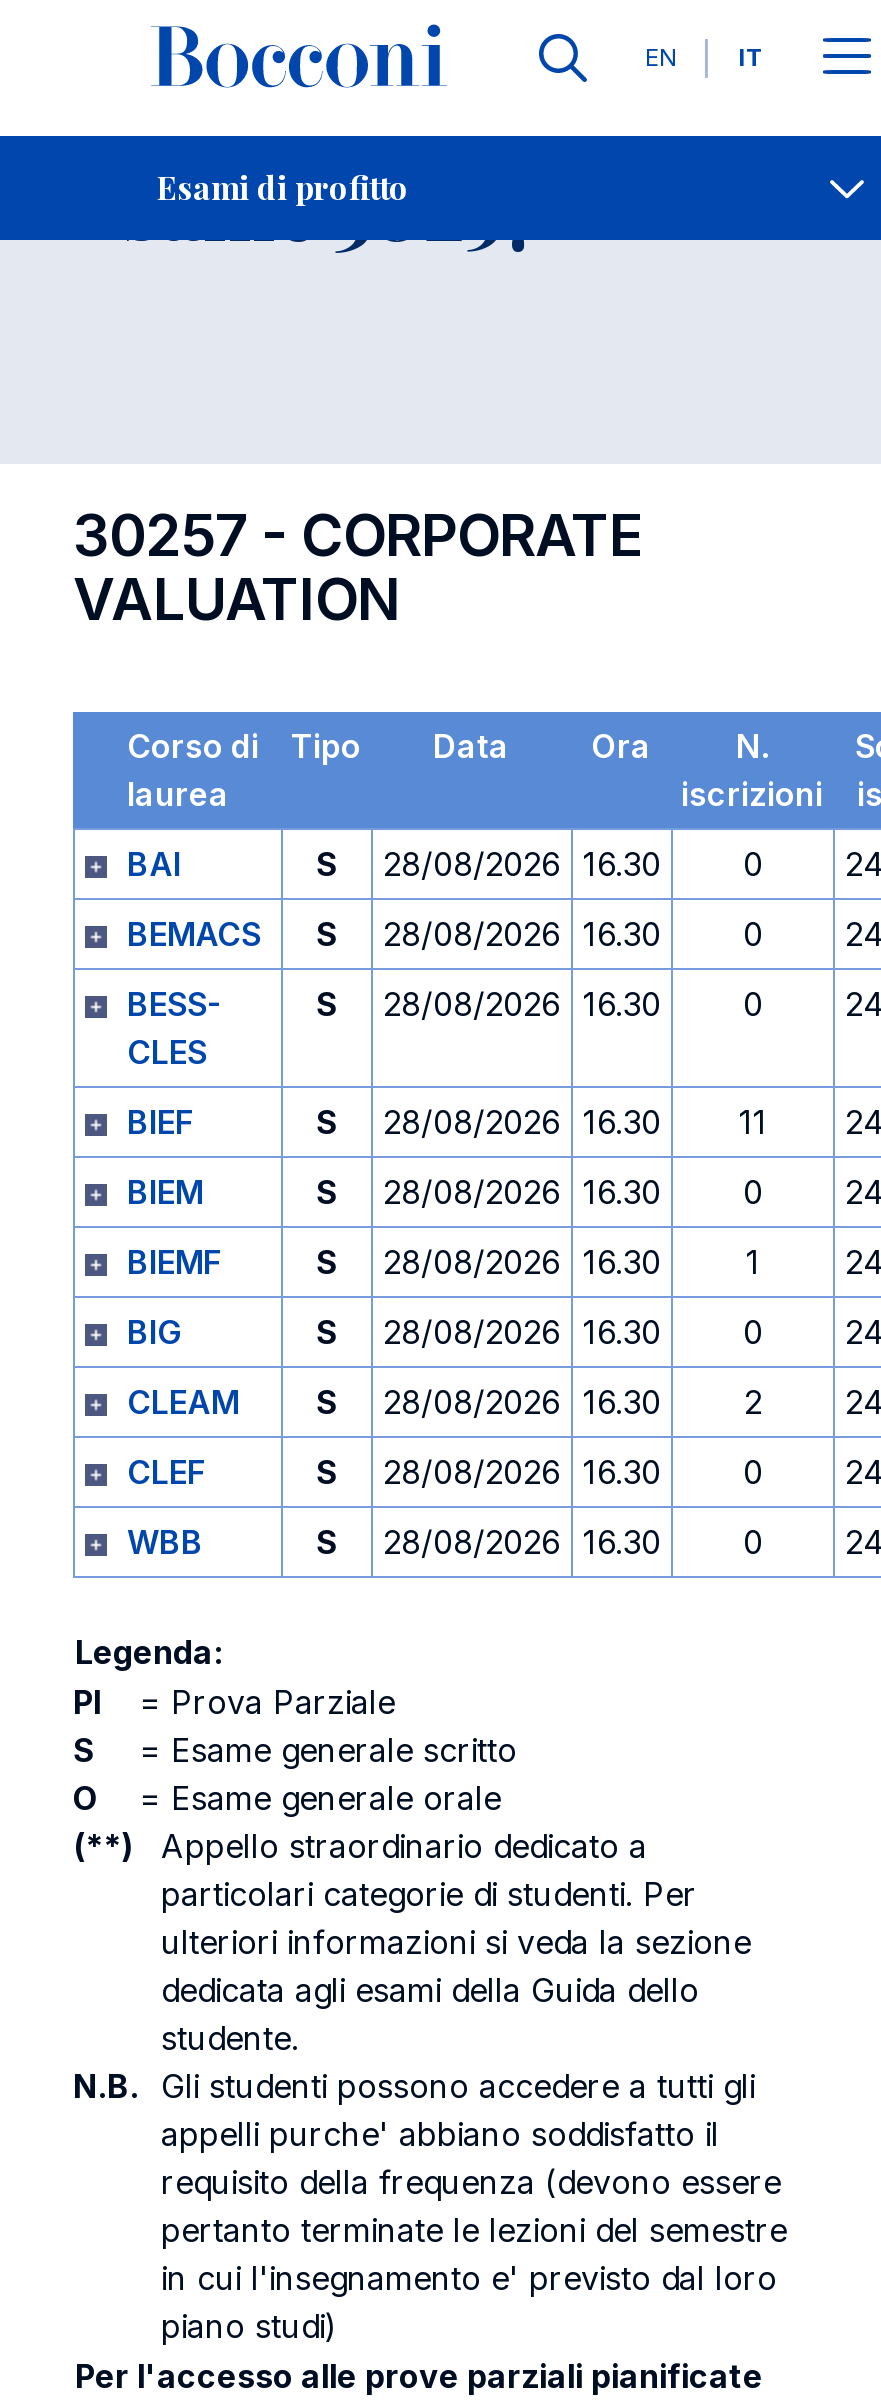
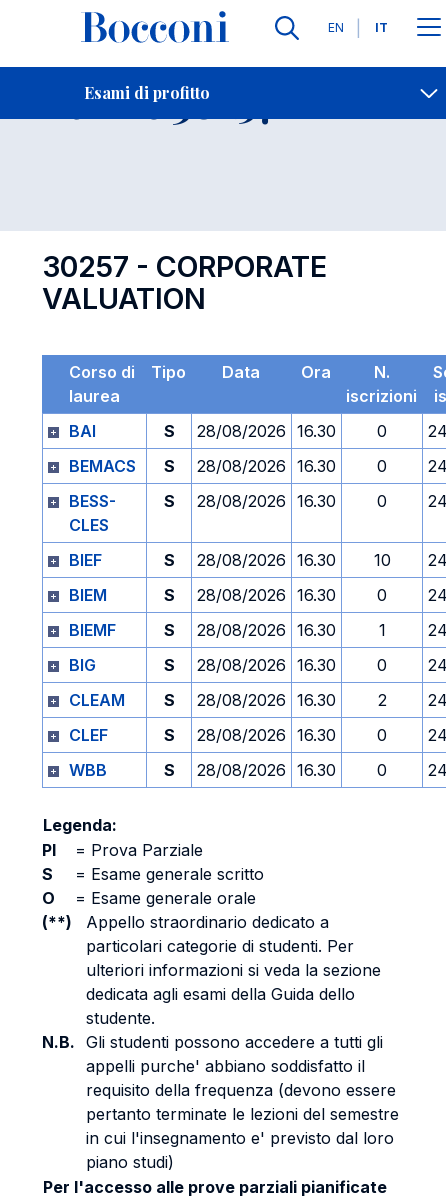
- 11
+ 10
